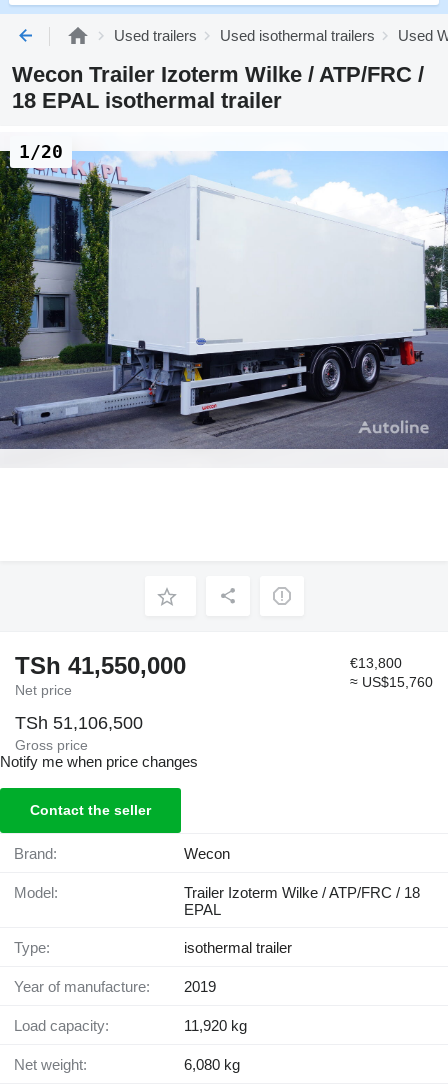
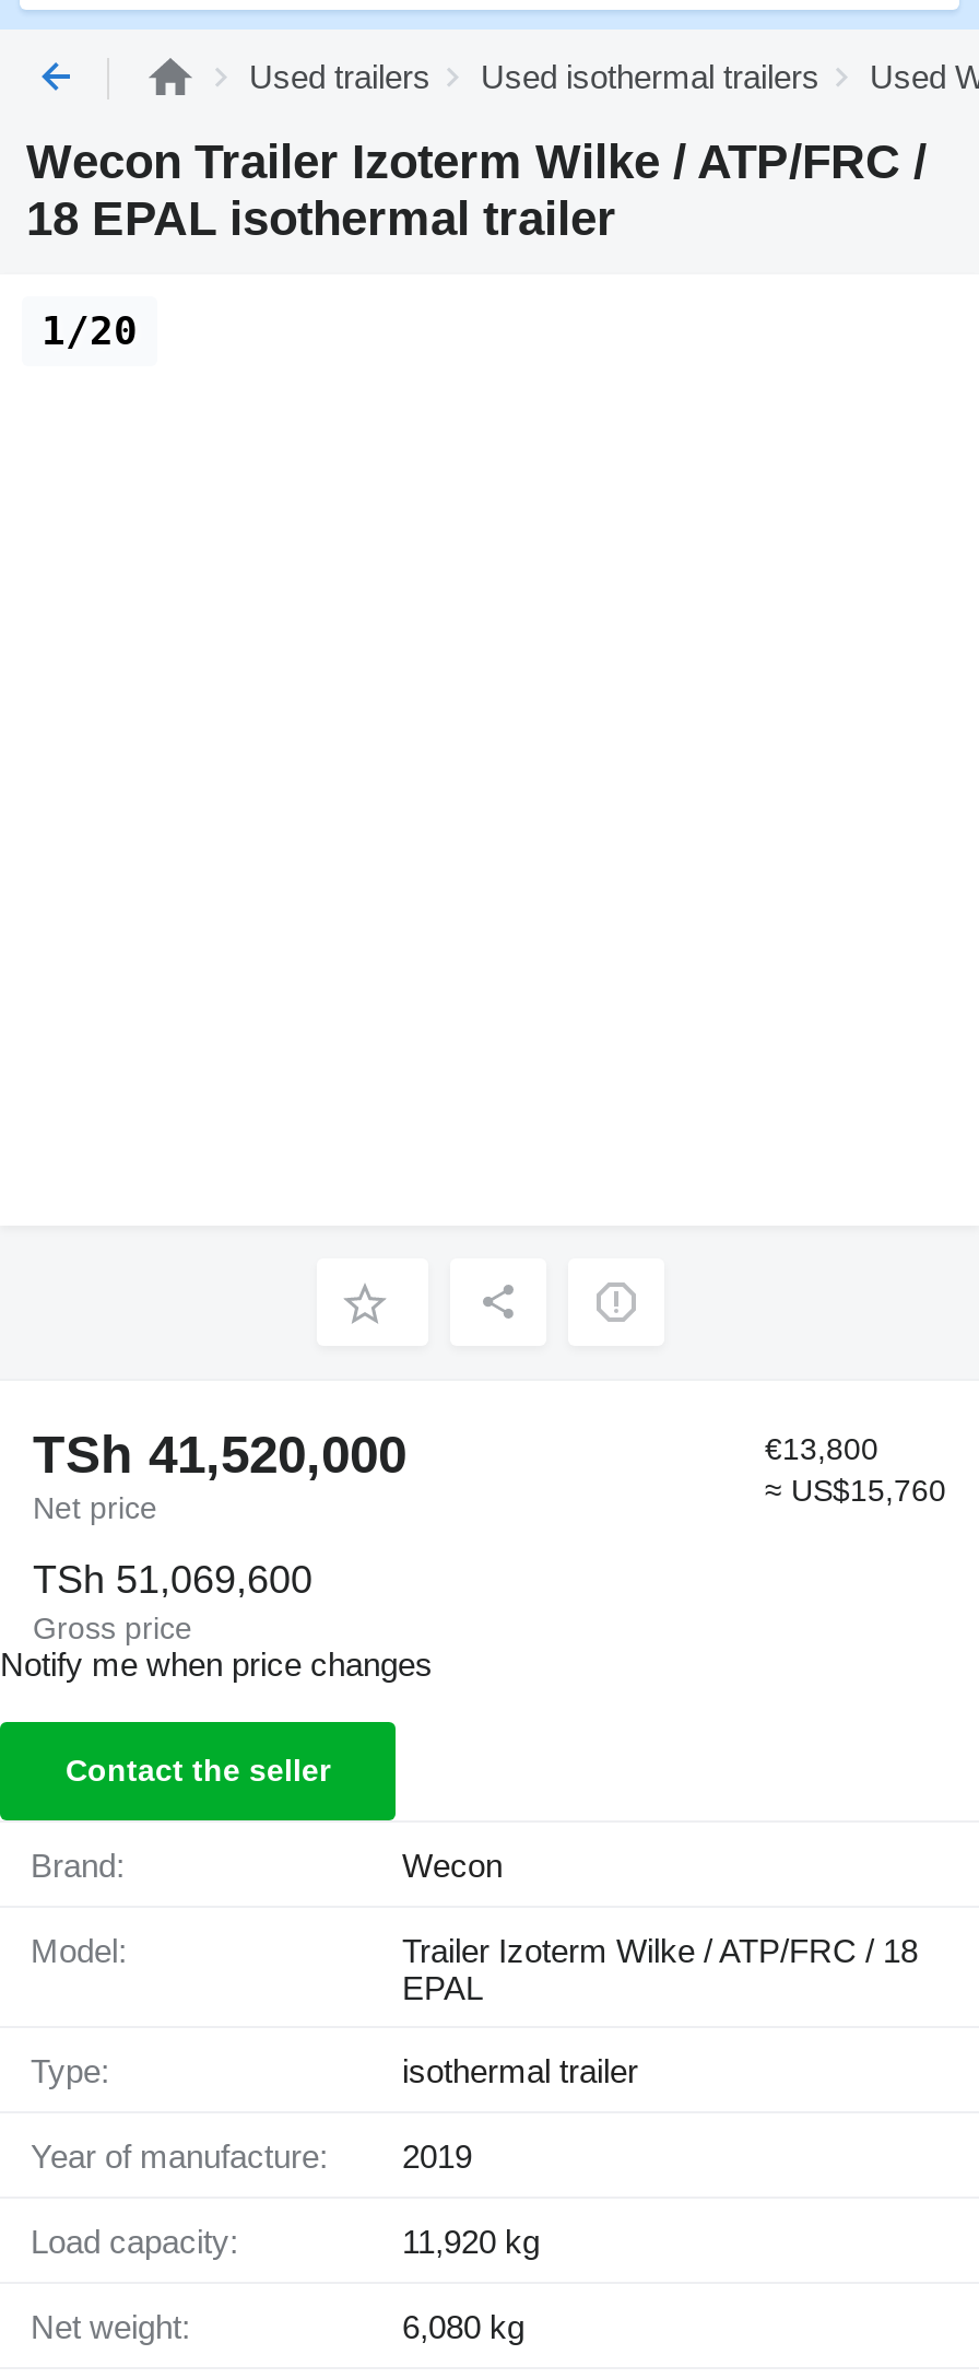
- [image]

- TSh 41,550,000
+ TSh 41,520,000

- TSh 51,106,500
+ TSh 51,069,600
